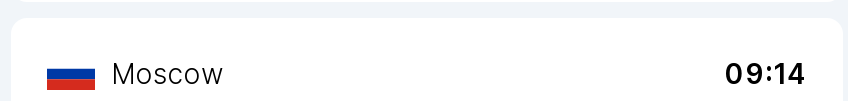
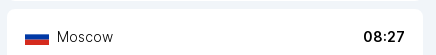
- 09:14
+ 08:27
